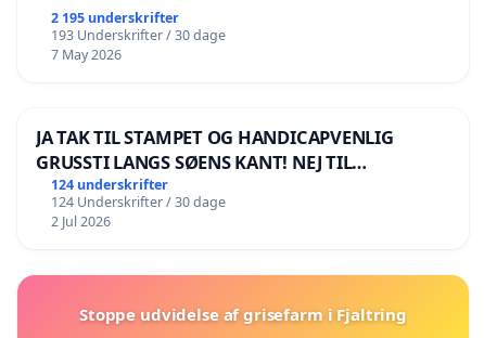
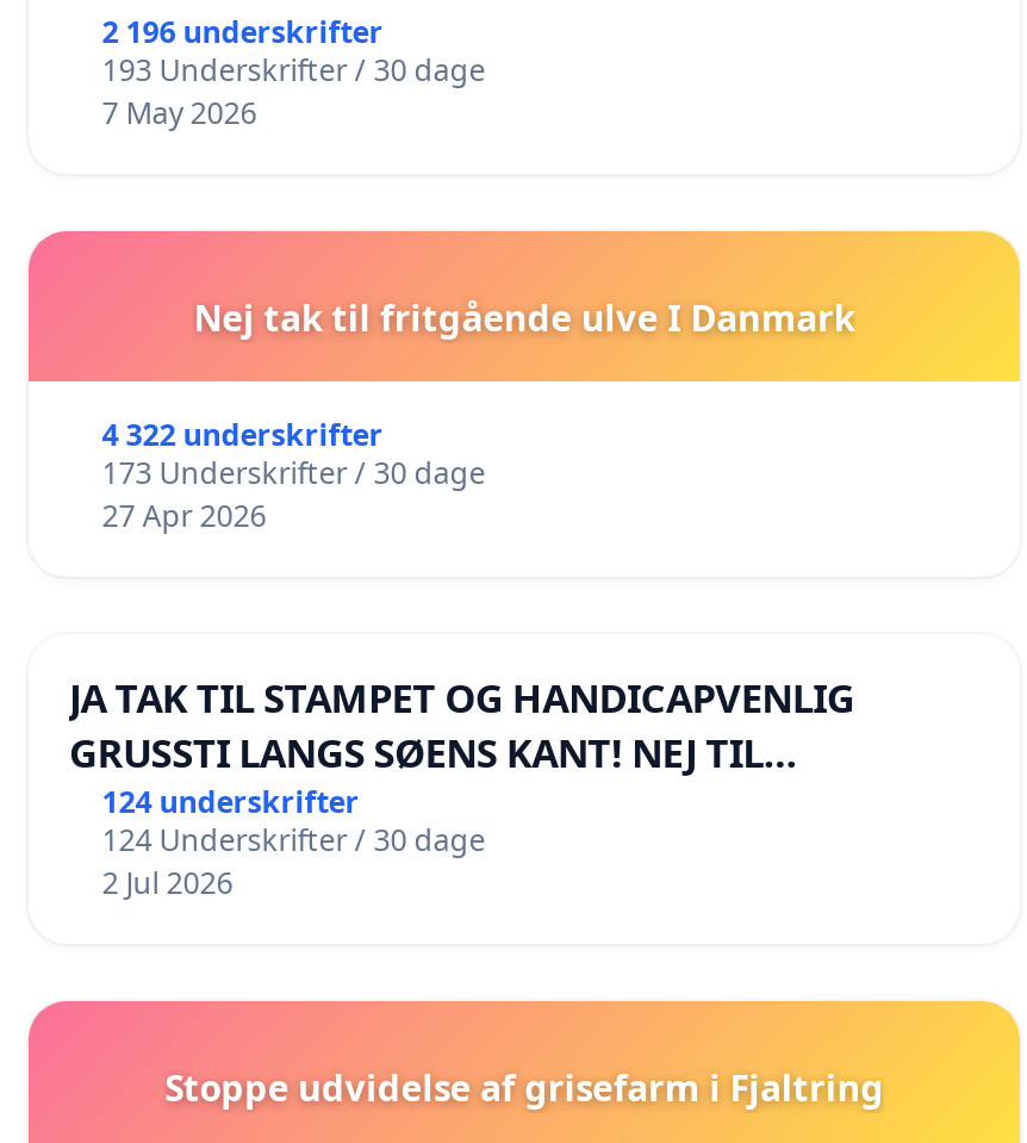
- 2 195 underskrifter
+ 2 196 underskrifter

+ Nej tak til fritgående ulve I Danmark
+ 4 322 underskrifter
+ 173 Underskrifter / 30 dage
+ 27 Apr 2026
